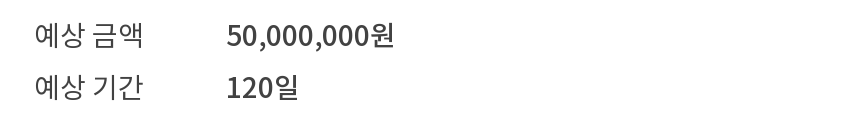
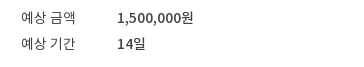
- 50,000,000원
+ 1,500,000원

- 120일
+ 14일
